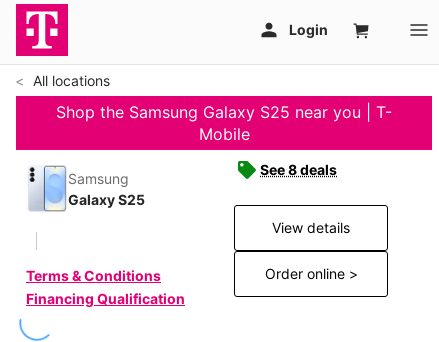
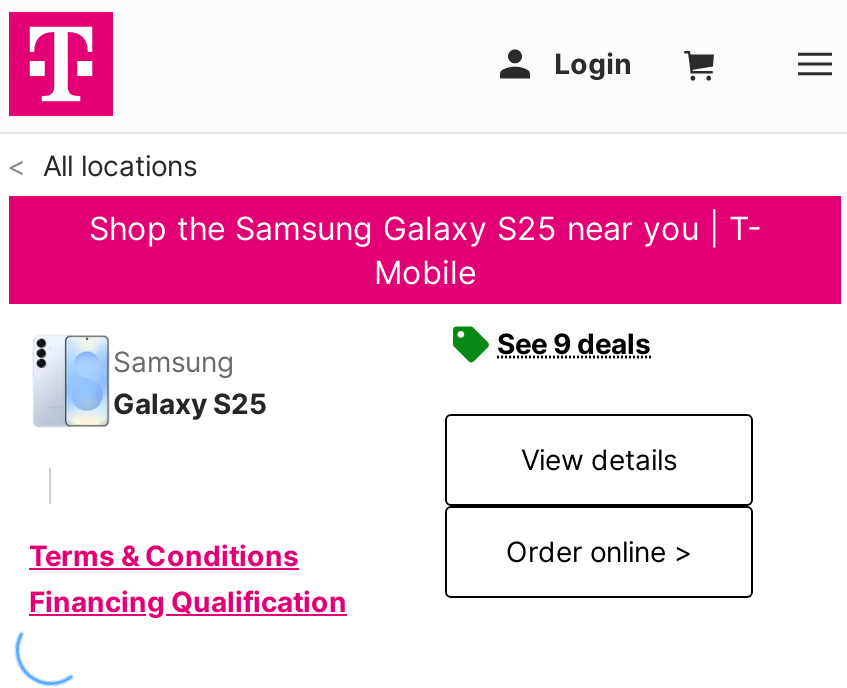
- See 8 deals
+ See 9 deals
